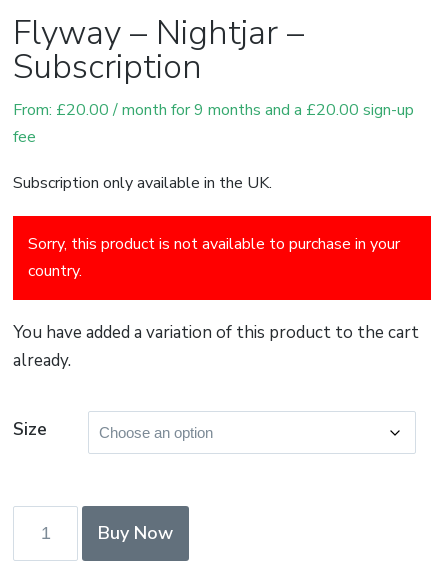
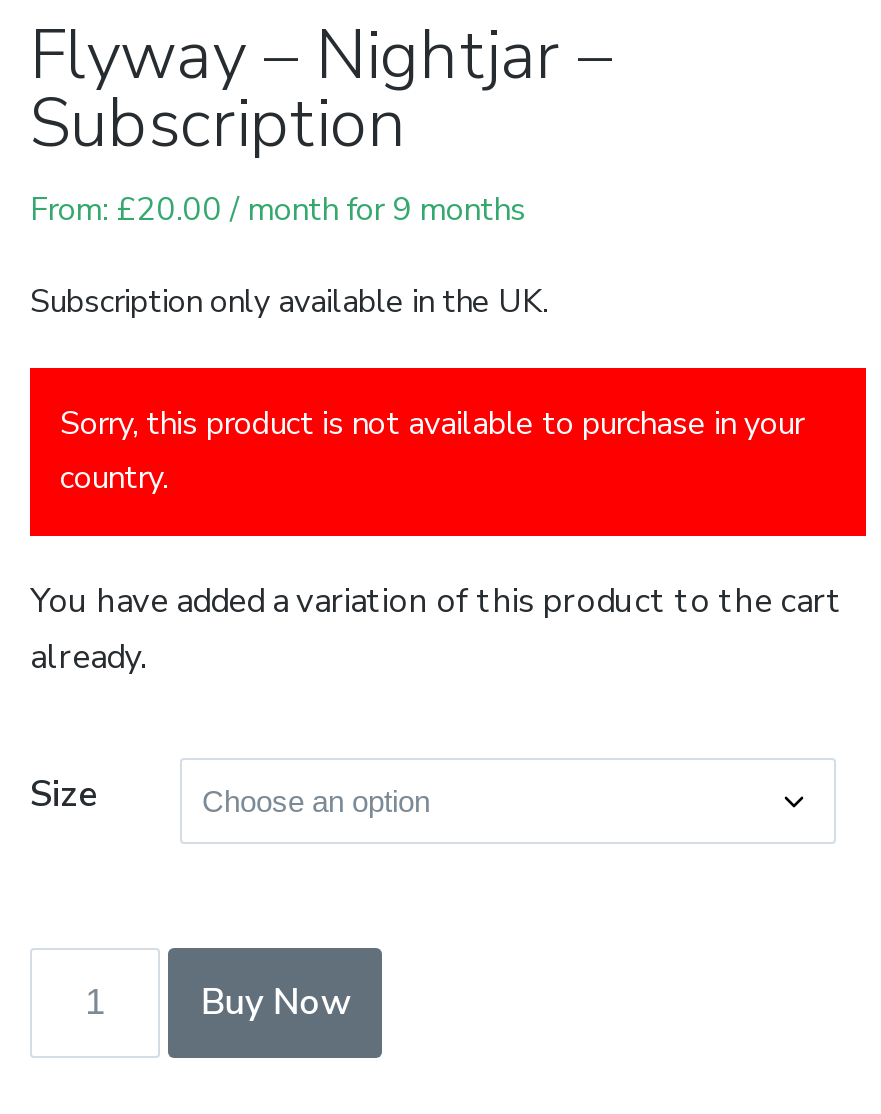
- From: £20.00 / month for 9 months and a £20.00 sign-up
- fee
+ From: £20.00 / month for 9 months
